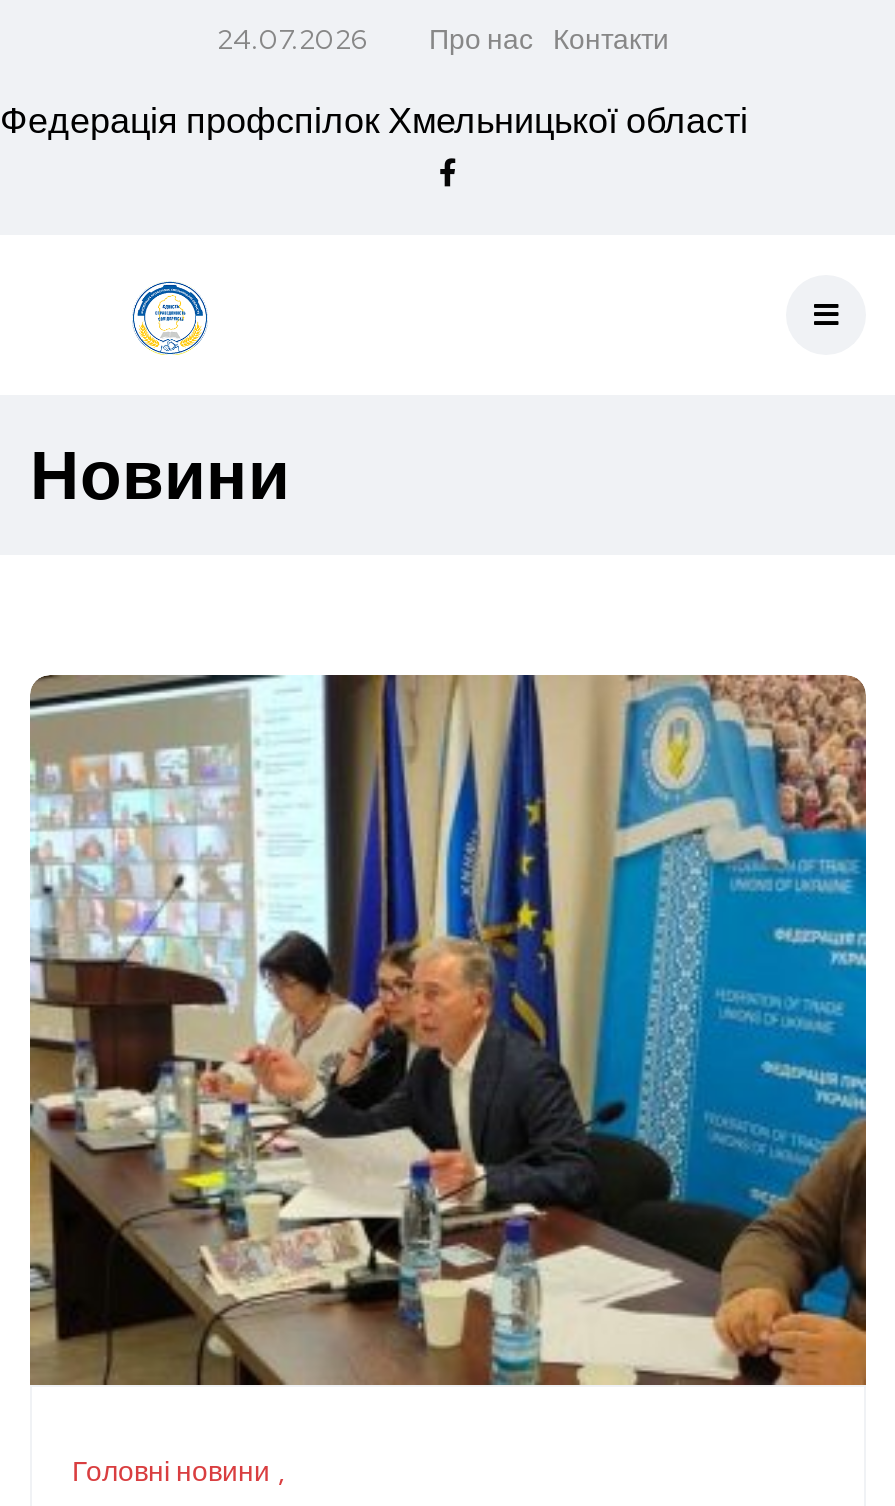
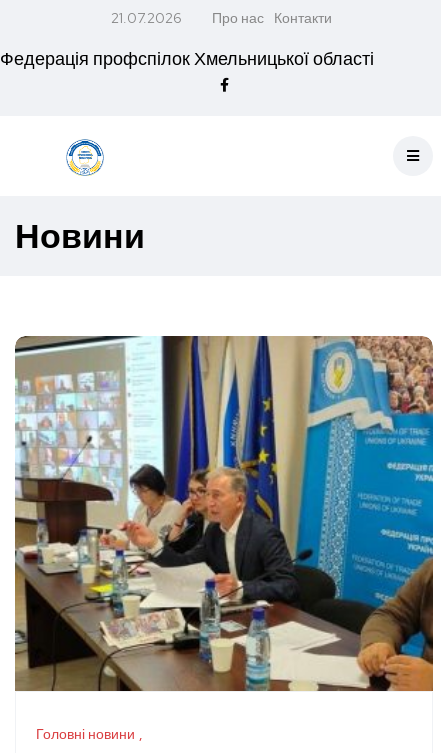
- 24.07.2026 Про нас Контакти
+ 21.07.2026 Про нас Контакти
